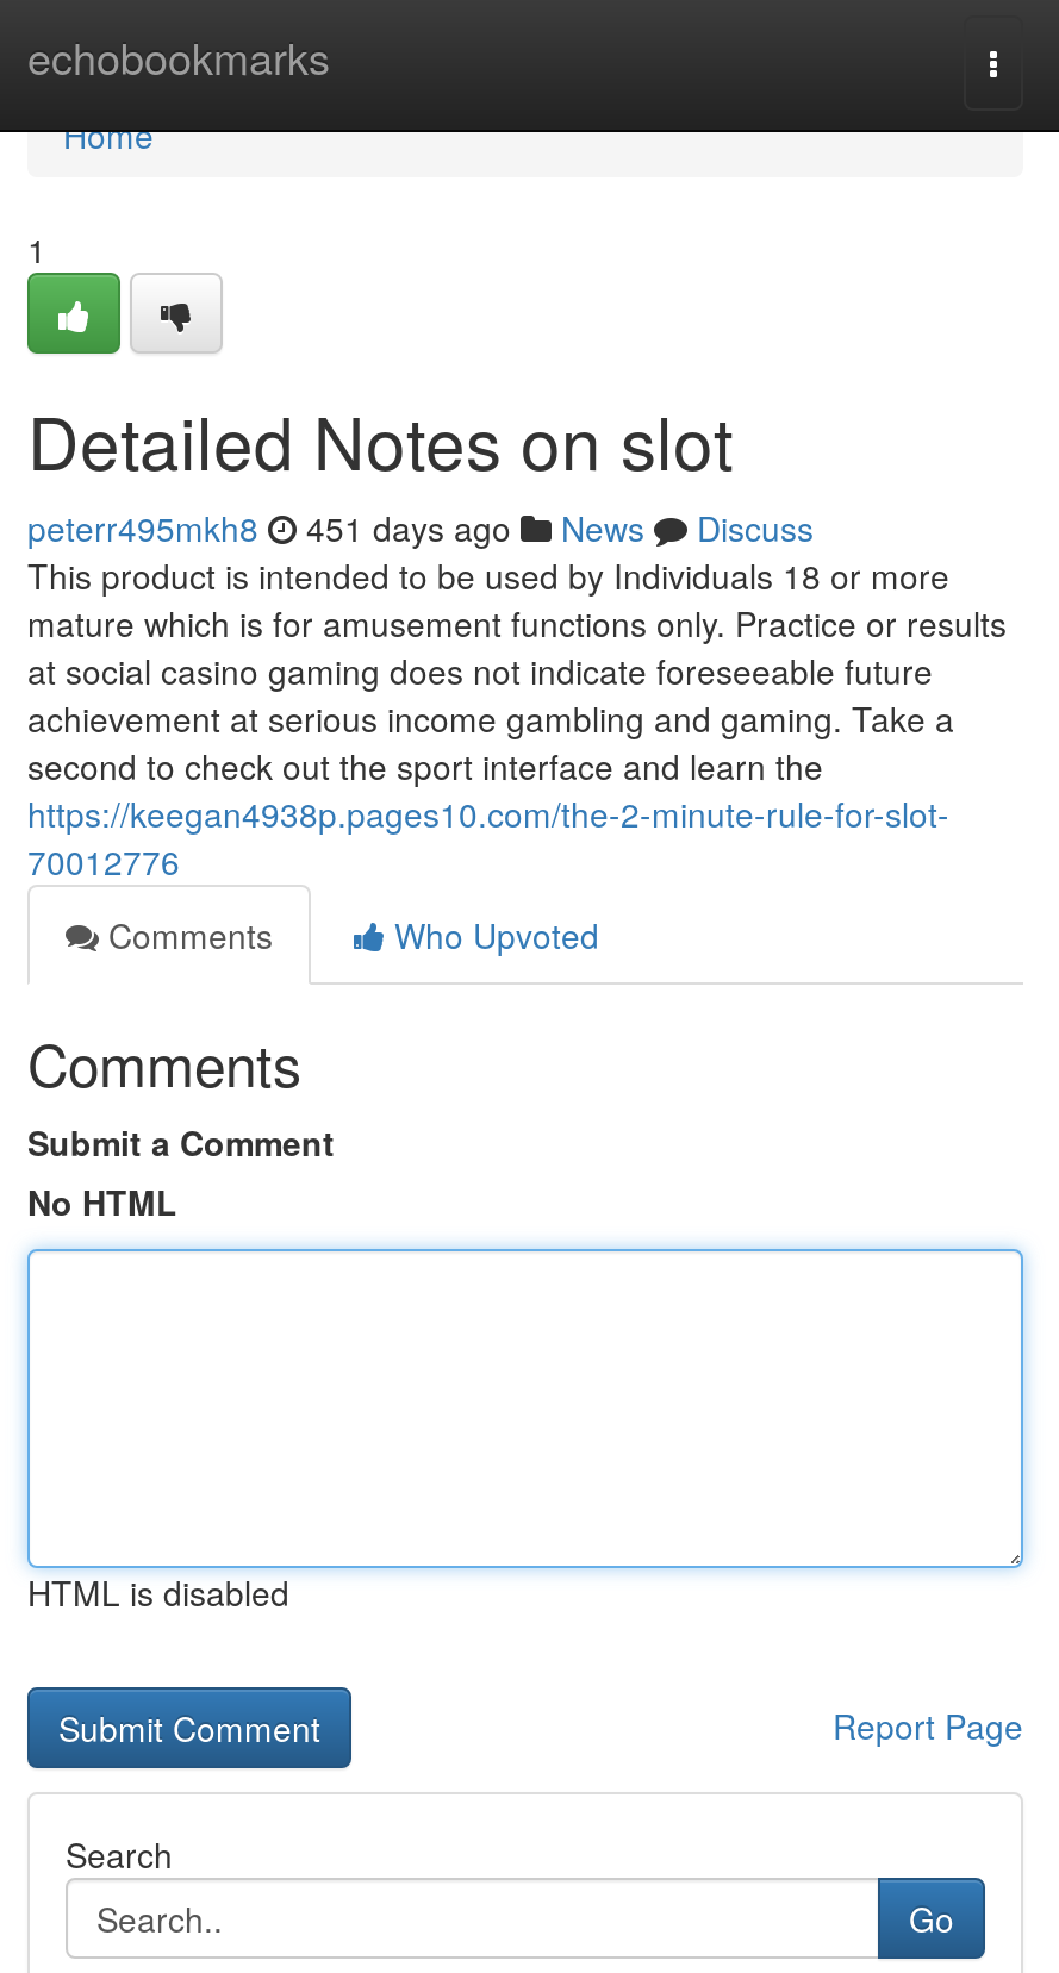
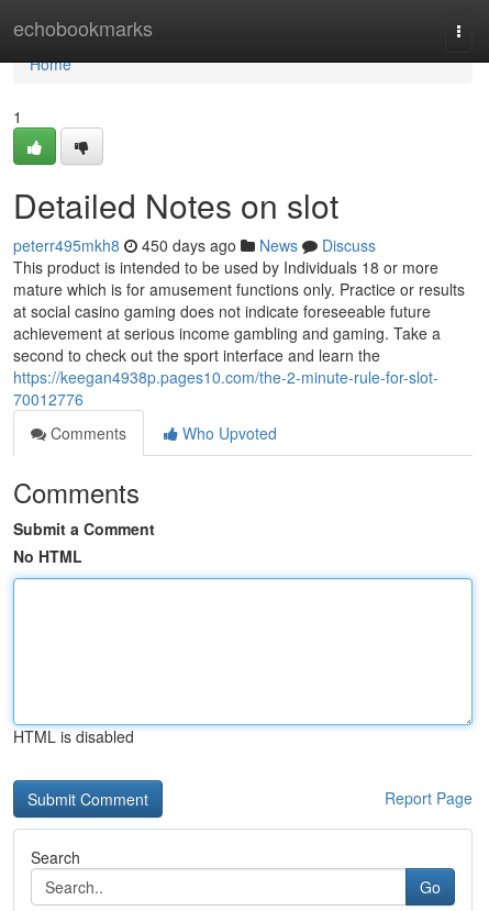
- peterr495mkh8 451 days ago News Discuss
+ peterr495mkh8 450 days ago News Discuss
